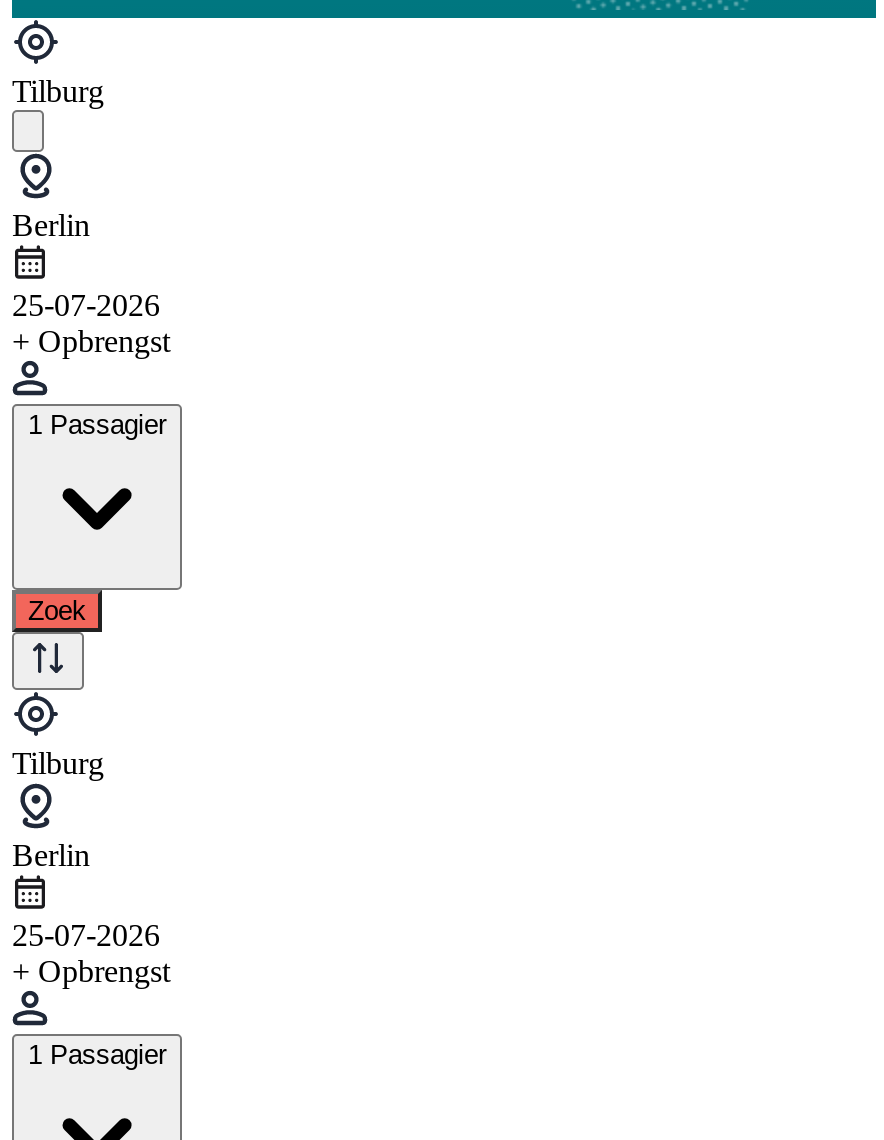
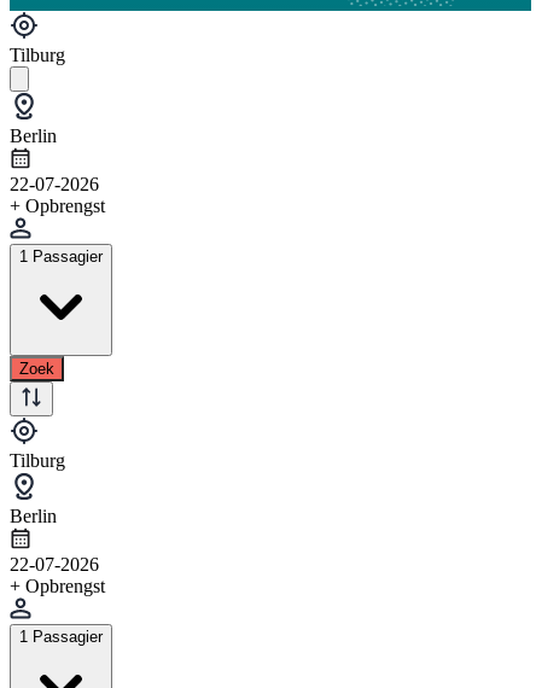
- 25-07-2026
+ 22-07-2026

- 25-07-2026
+ 22-07-2026
